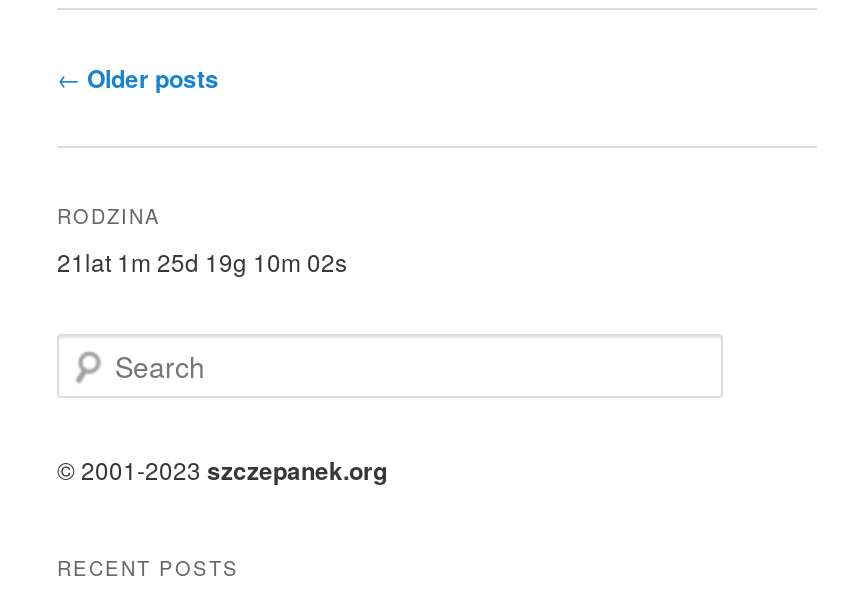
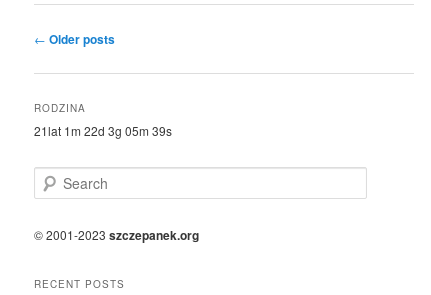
- 21lat 1m 25d 19g 10m 02s
+ 21lat 1m 22d 3g 05m 39s
